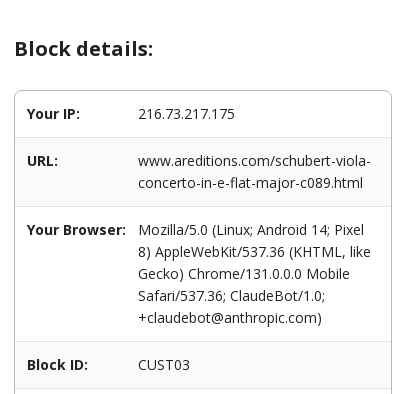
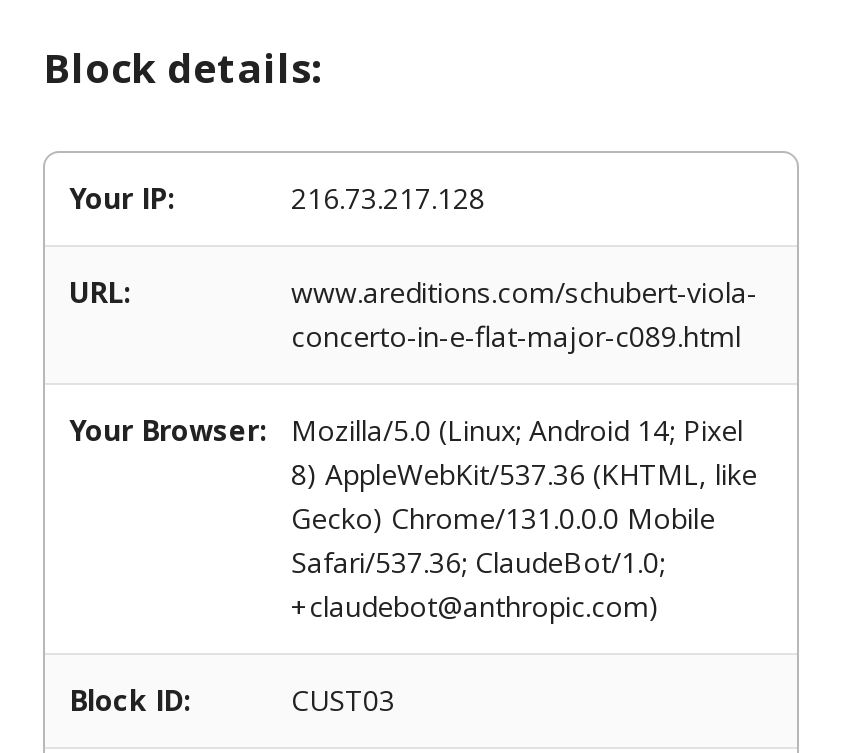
- 216.73.217.175
+ 216.73.217.128
